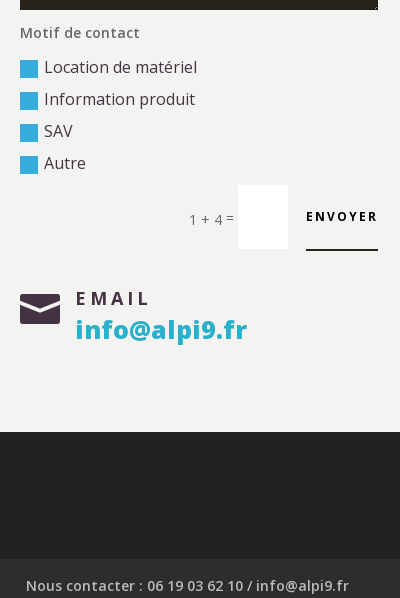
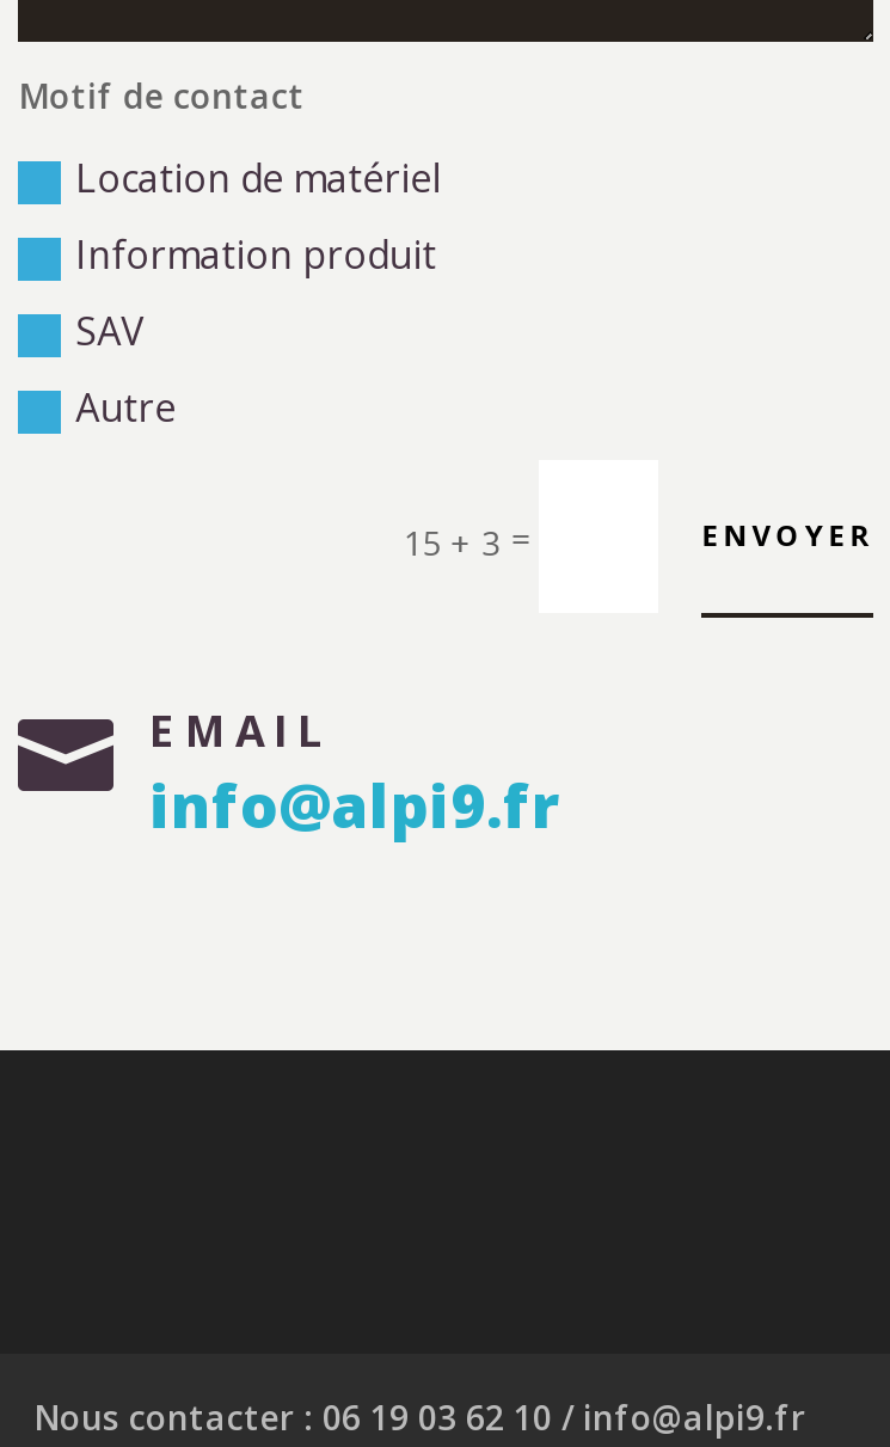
- 1 + 4 =
+ 15 + 3 =
